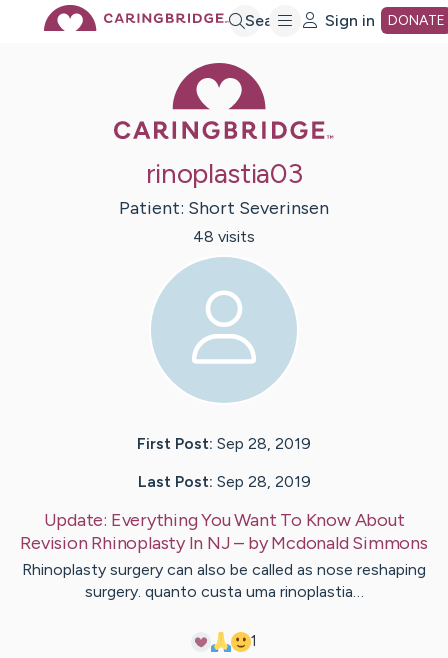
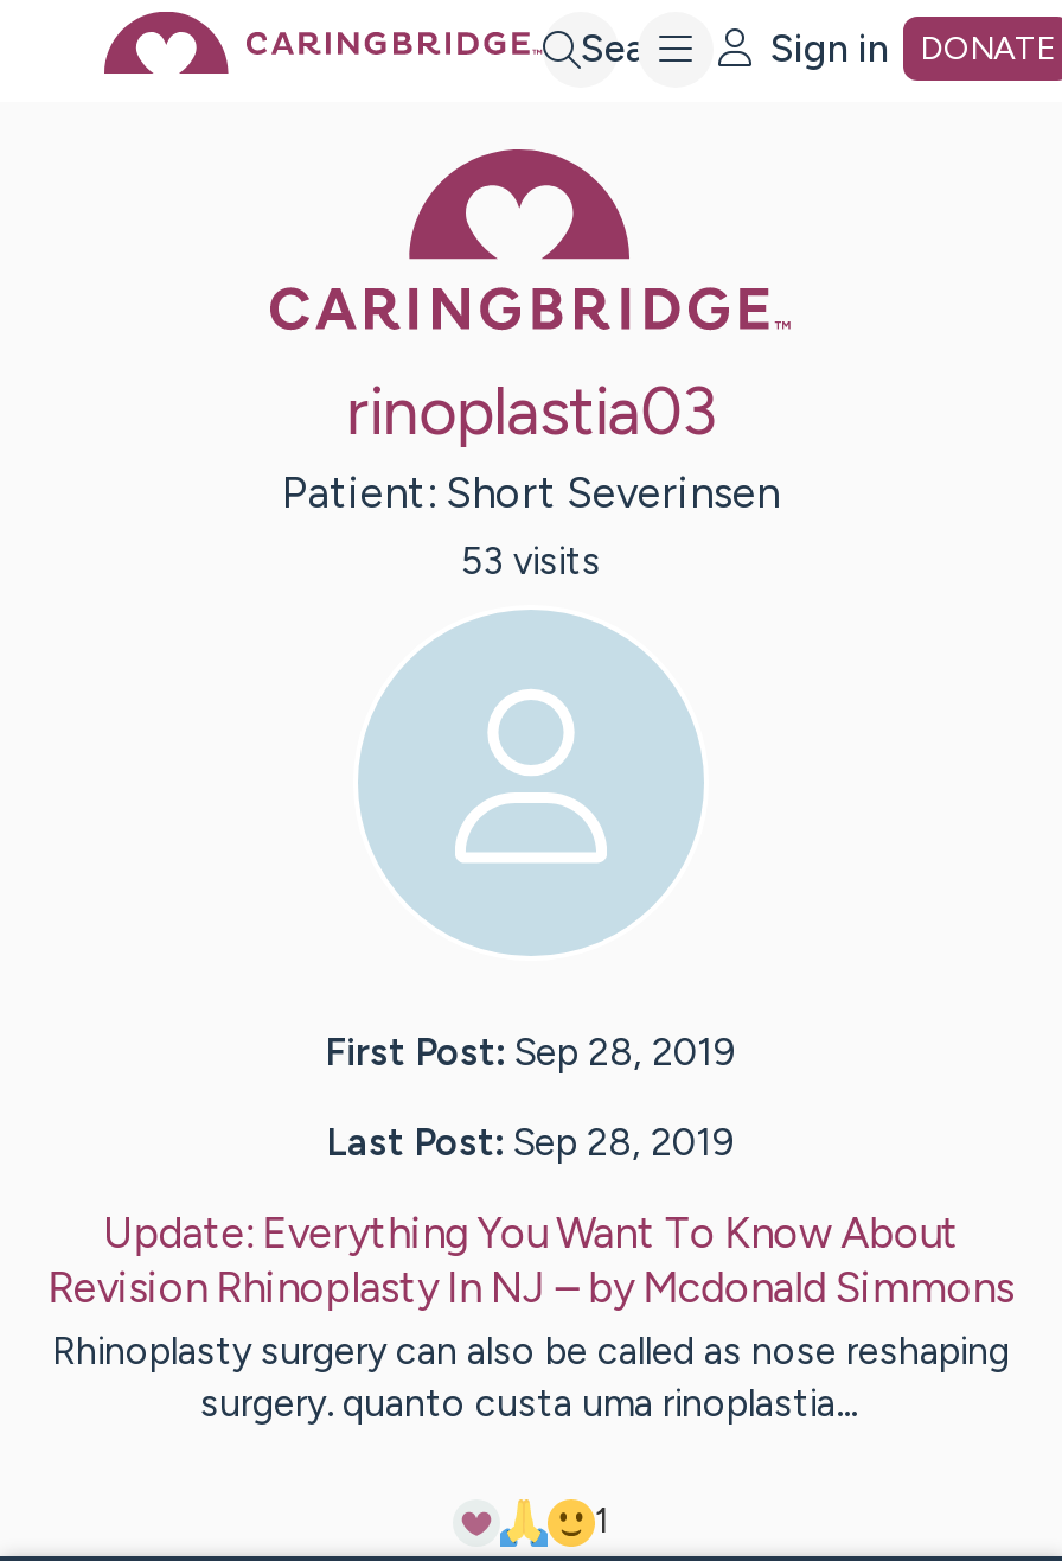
- 48 visits
+ 53 visits
